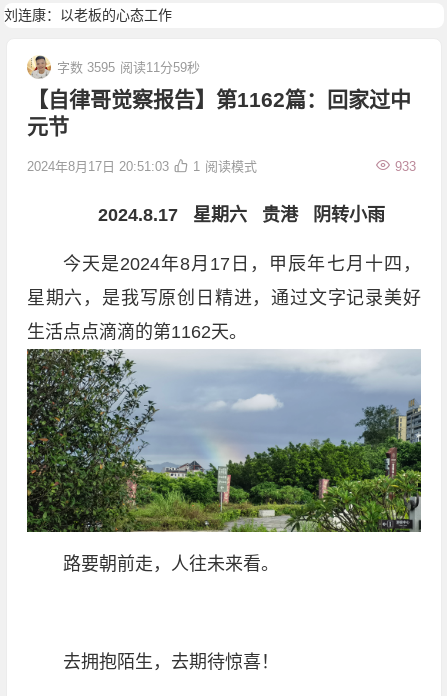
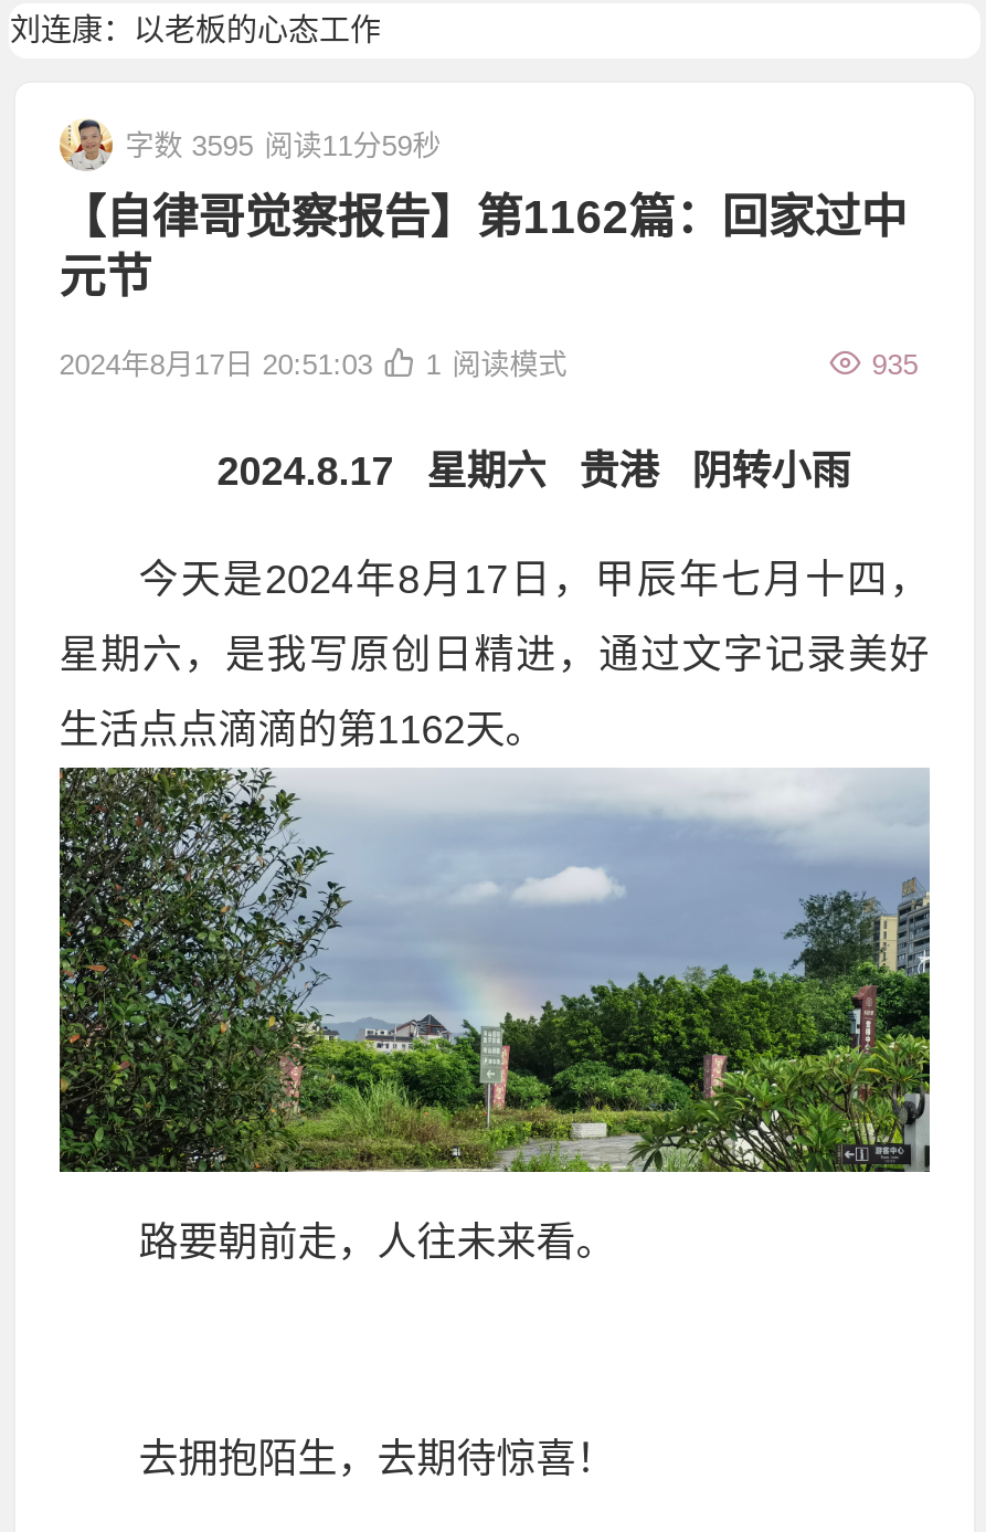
- 933
+ 935
